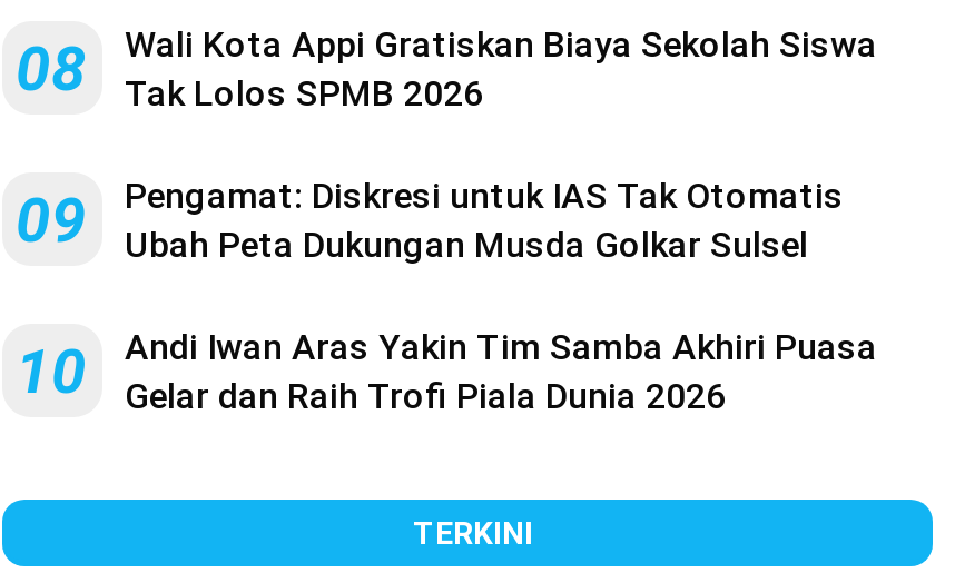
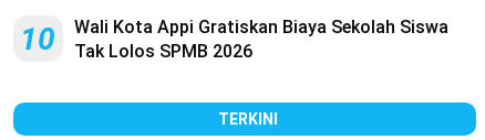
- 08 Wali Kota Appi Gratiskan Biaya Sekolah Siswa Tak Lolos SPMB 2026
+ 10 Wali Kota Appi Gratiskan Biaya Sekolah Siswa Tak Lolos SPMB 2026

- 09
- Pengamat: Diskresi untuk IAS Tak Otomatis
- Ubah Peta Dukungan Musda Golkar Sulsel
- 10
- Andi Iwan Aras Yakin Tim Samba Akhiri Puasa
- Gelar dan Raih Trofi Piala Dunia 2026
